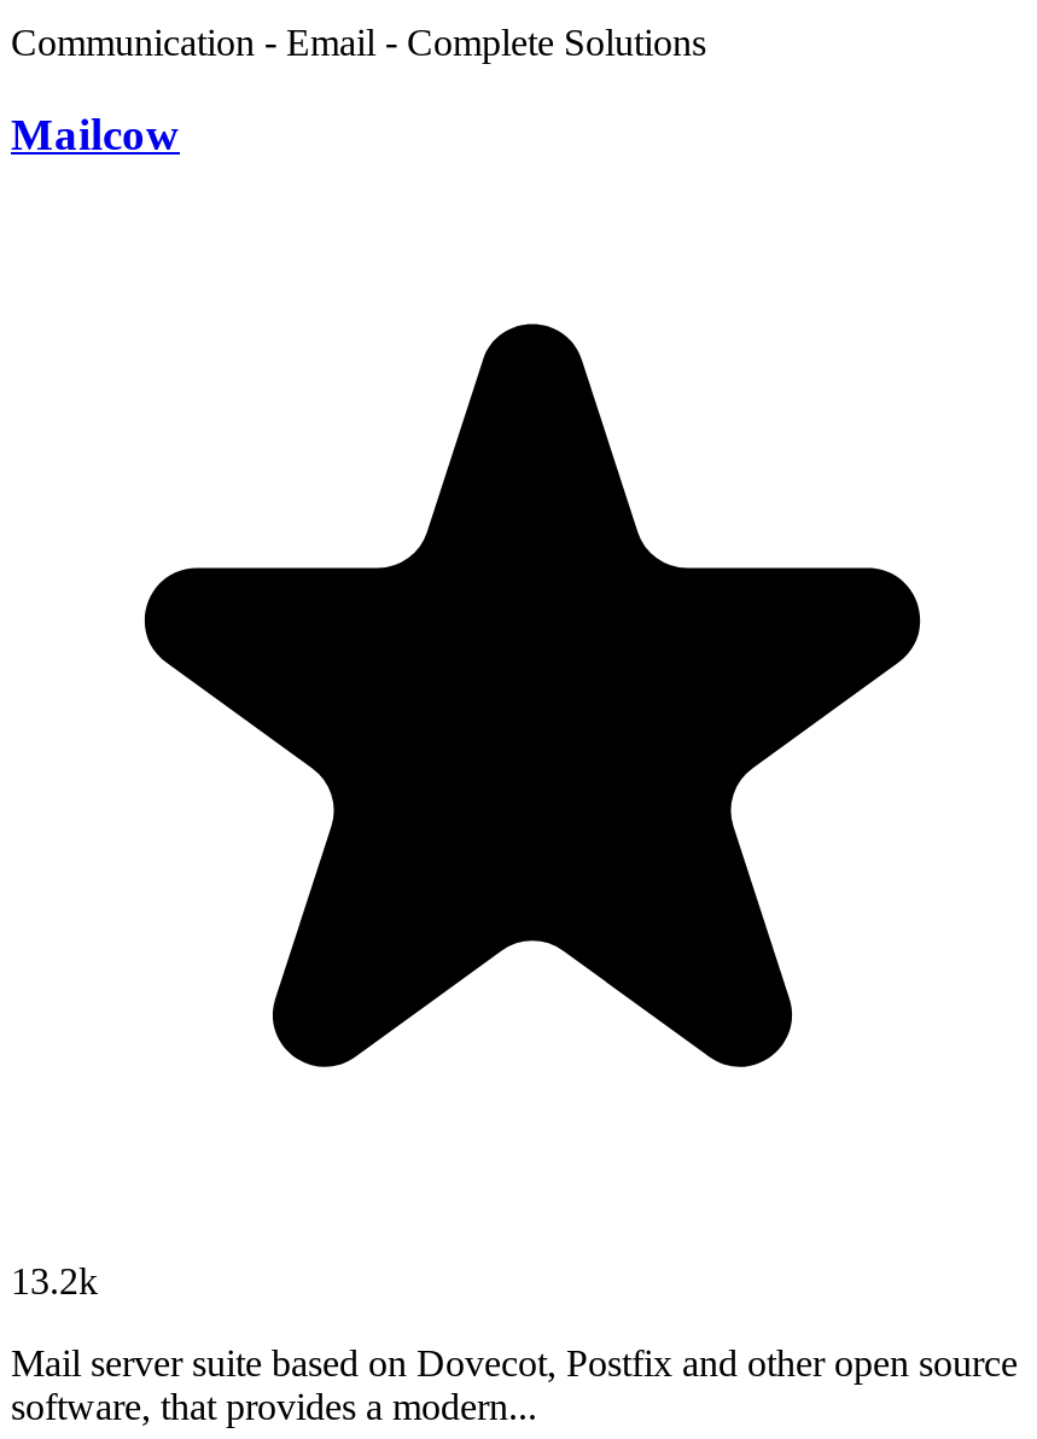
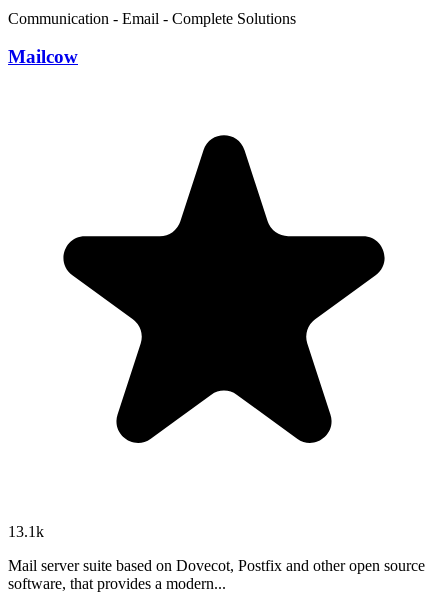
- 13.2k
+ 13.1k
